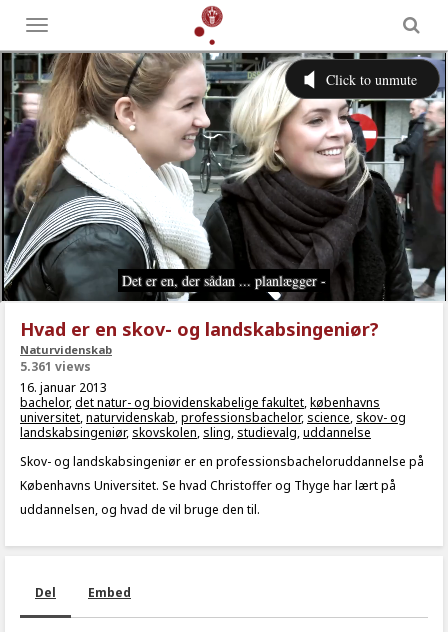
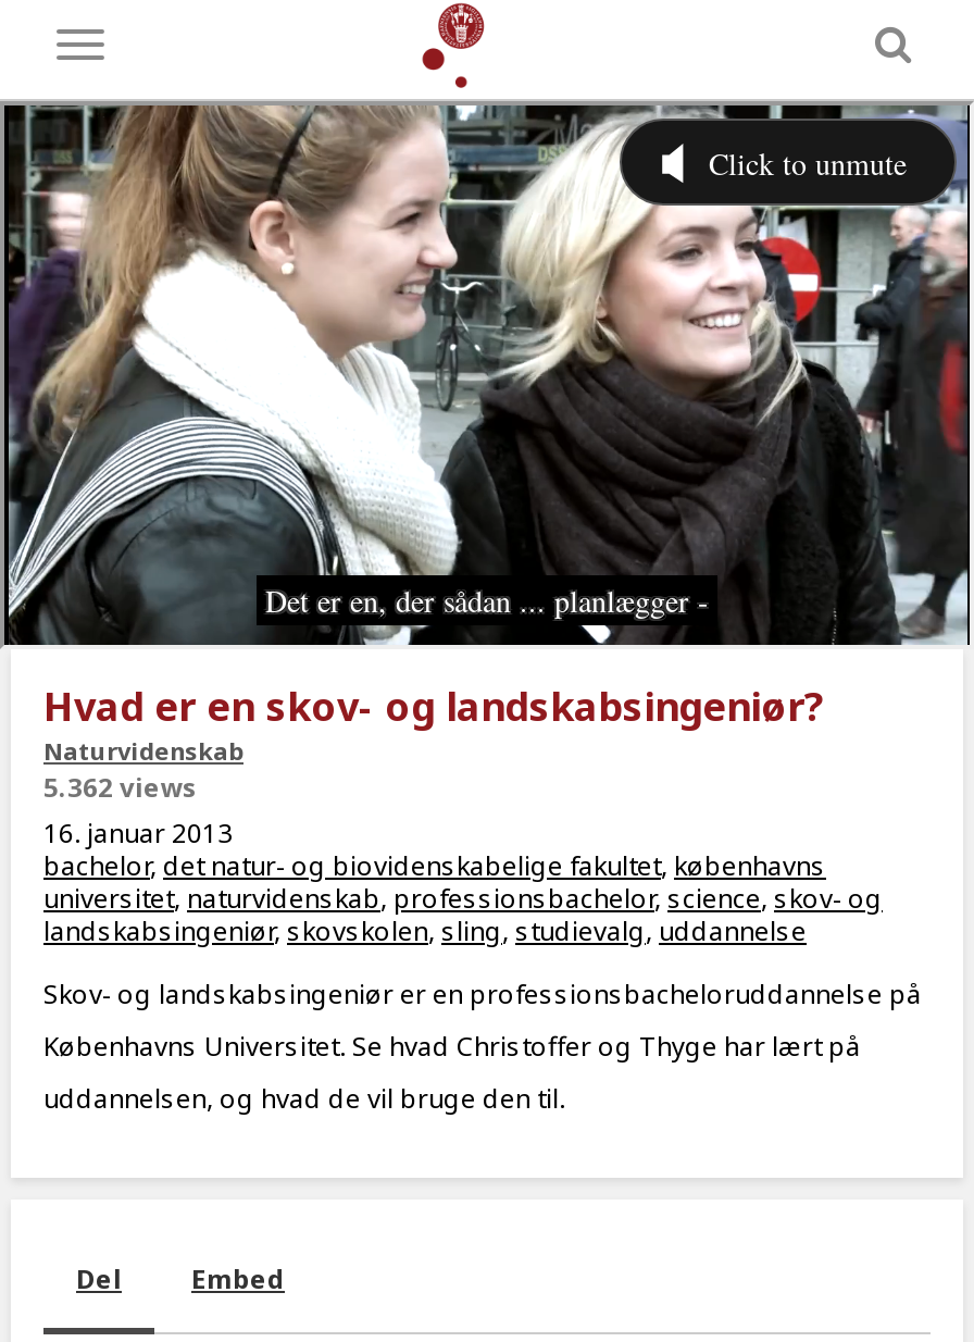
- 5.361 views
+ 5.362 views
